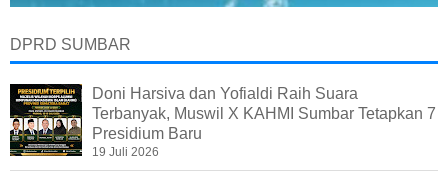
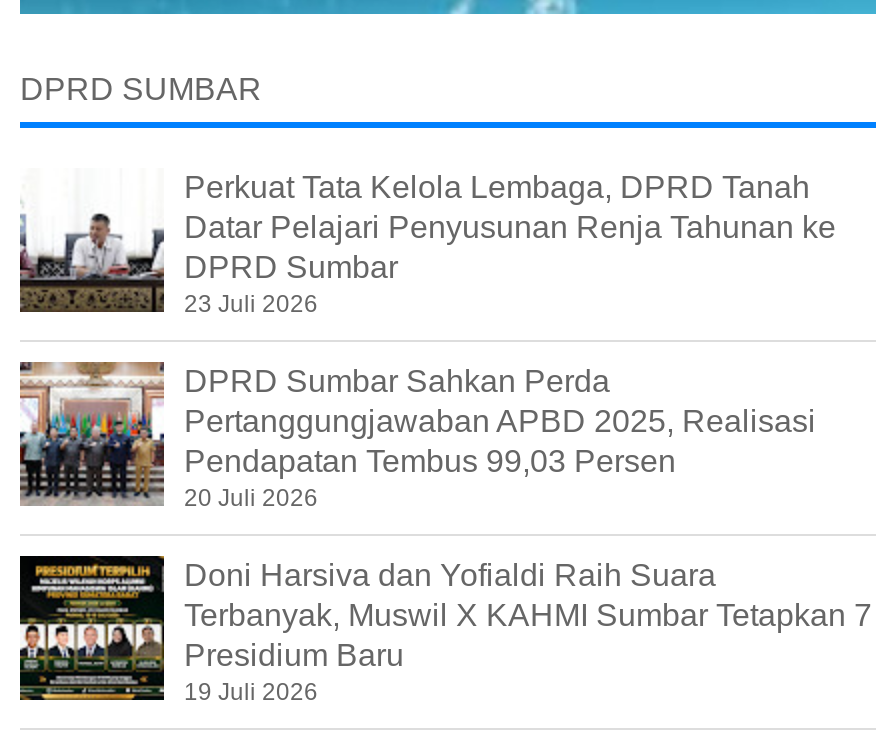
+ [image]
+ Perkuat Tata Kelola Lembaga, DPRD Tanah
+ Datar Pelajari Penyusunan Renja Tahunan ke
+ DPRD Sumbar
+ 23 Juli 2026
+ DPRD Sumbar Sahkan Perda
+ Pertanggungjawaban APBD 2025, Realisasi
+ Pendapatan Tembus 99,03 Persen
+ 20 Juli 2026

+ [image]
